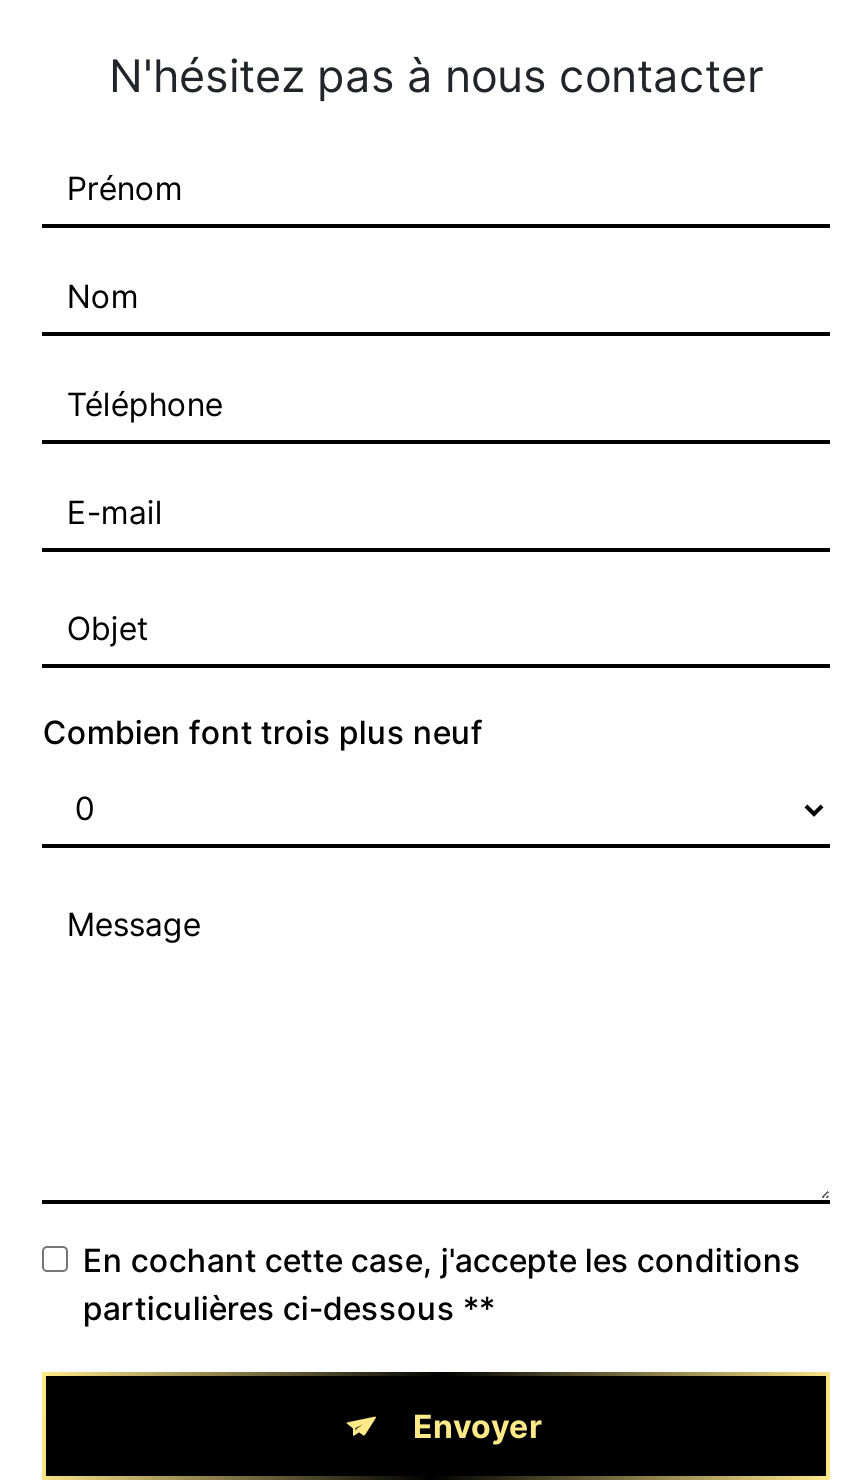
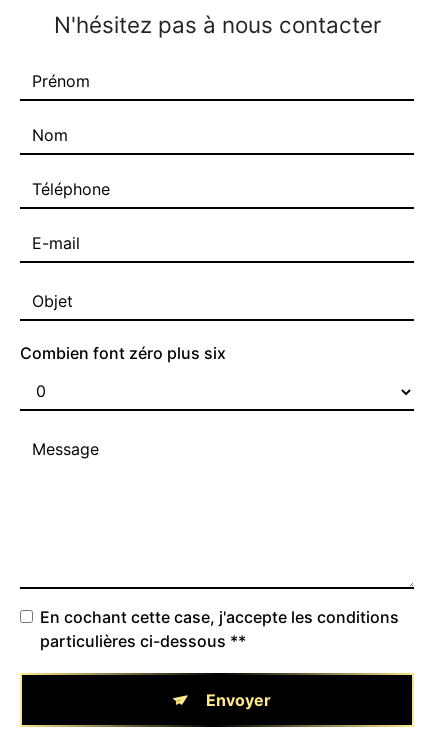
- Combien font trois plus neuf
+ Combien font zéro plus six
